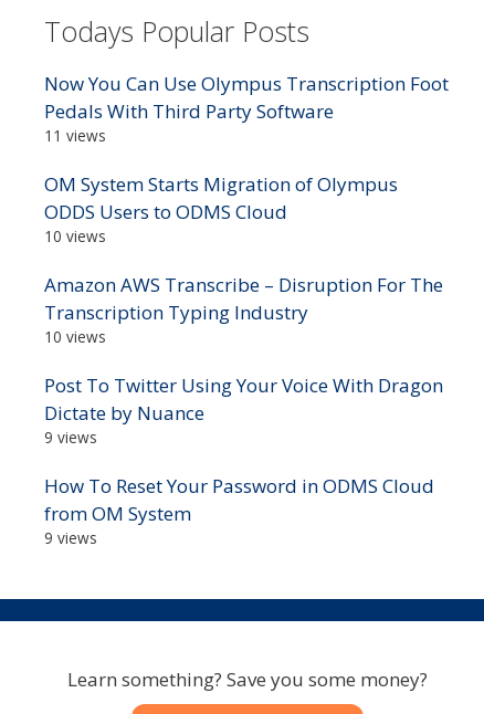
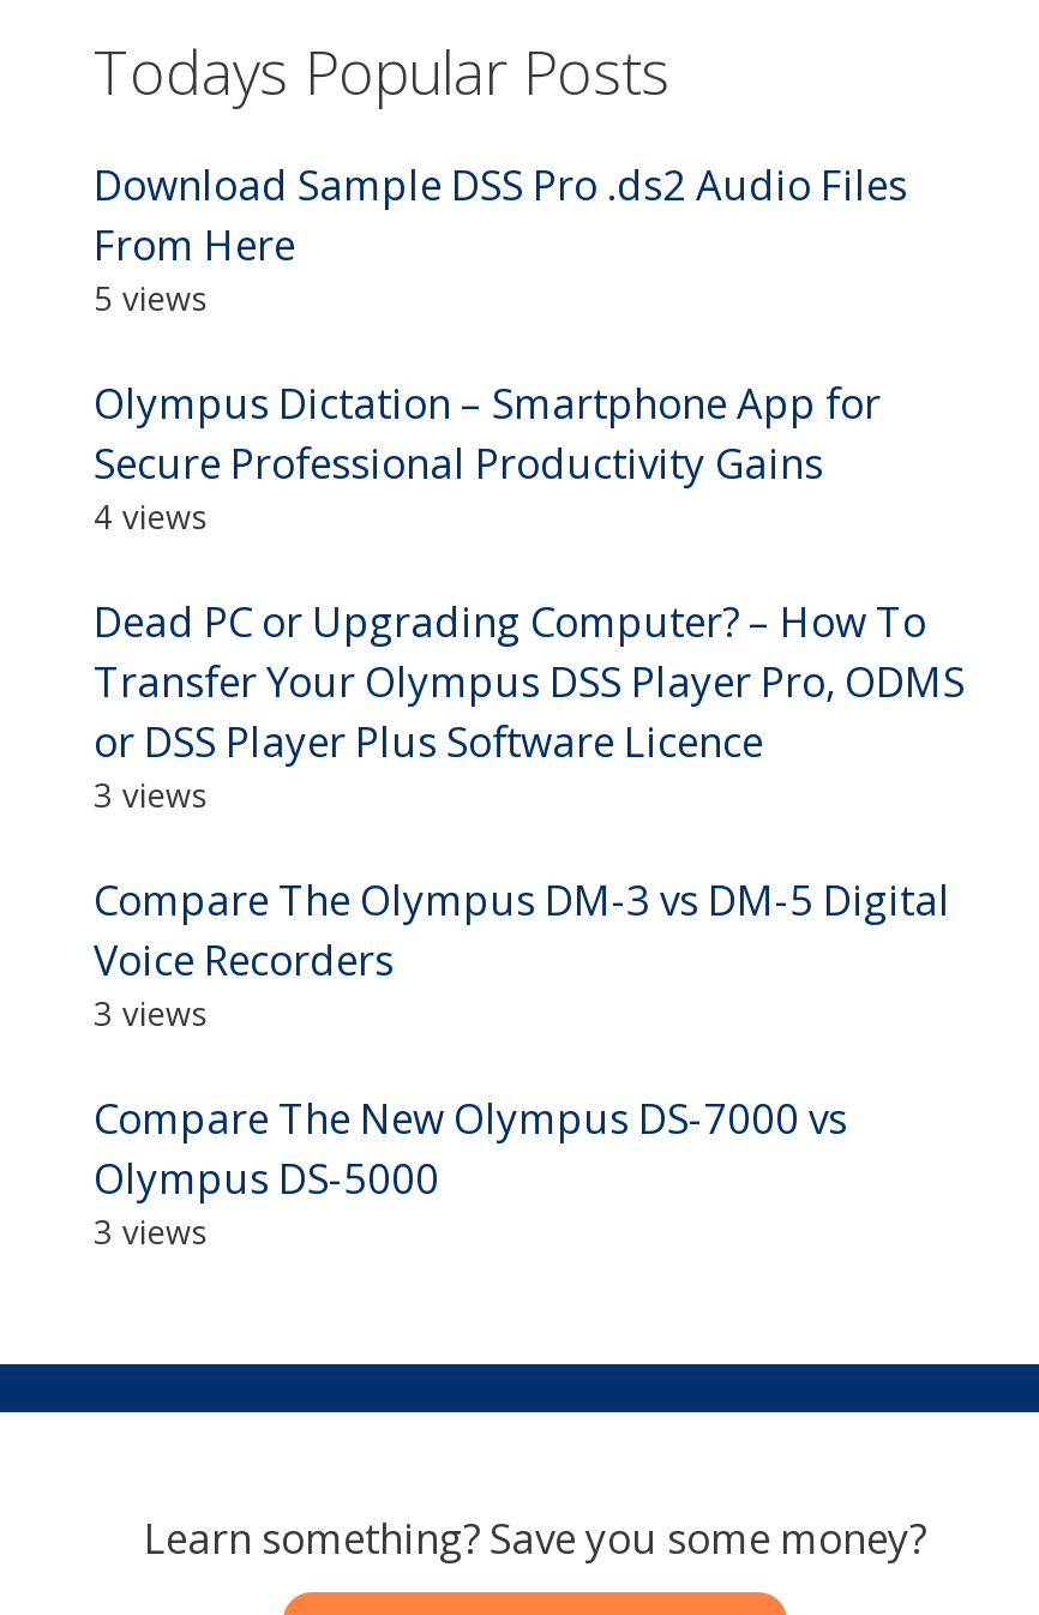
- Now You Can Use Olympus Transcription Foot
- Pedals With Third Party Software
- 11 views
+ Download Sample DSS Pro .ds2 Audio Files
+ From Here
+ 5 views

- OM System Starts Migration of Olympus
- ODDS Users to ODMS Cloud
- 10 views
+ Olympus Dictation – Smartphone App for
+ Secure Professional Productivity Gains
+ 4 views

- Amazon AWS Transcribe – Disruption For The
- Transcription Typing Industry
- 10 views
+ Dead PC or Upgrading Computer? – How To
+ Transfer Your Olympus DSS Player Pro, ODMS
+ or DSS Player Plus Software Licence
+ 3 views

- Post To Twitter Using Your Voice With Dragon
- Dictate by Nuance
- 9 views
+ Compare The Olympus DM-3 vs DM-5 Digital
+ Voice Recorders
+ 3 views

- How To Reset Your Password in ODMS Cloud
- from OM System
- 9 views
+ Compare The New Olympus DS-7000 vs
+ Olympus DS-5000
+ 3 views
